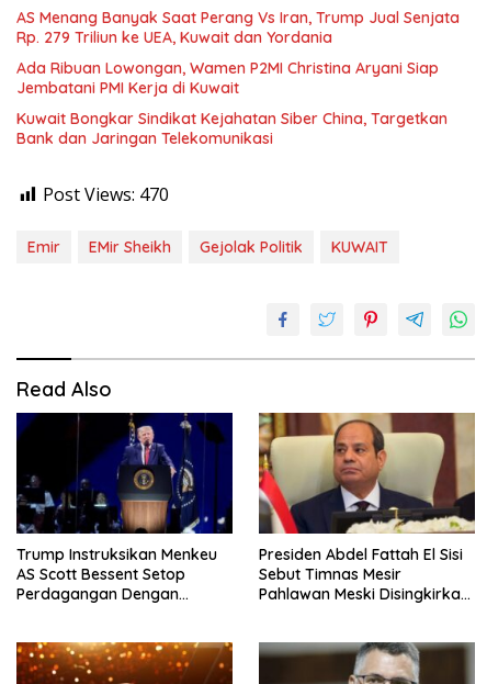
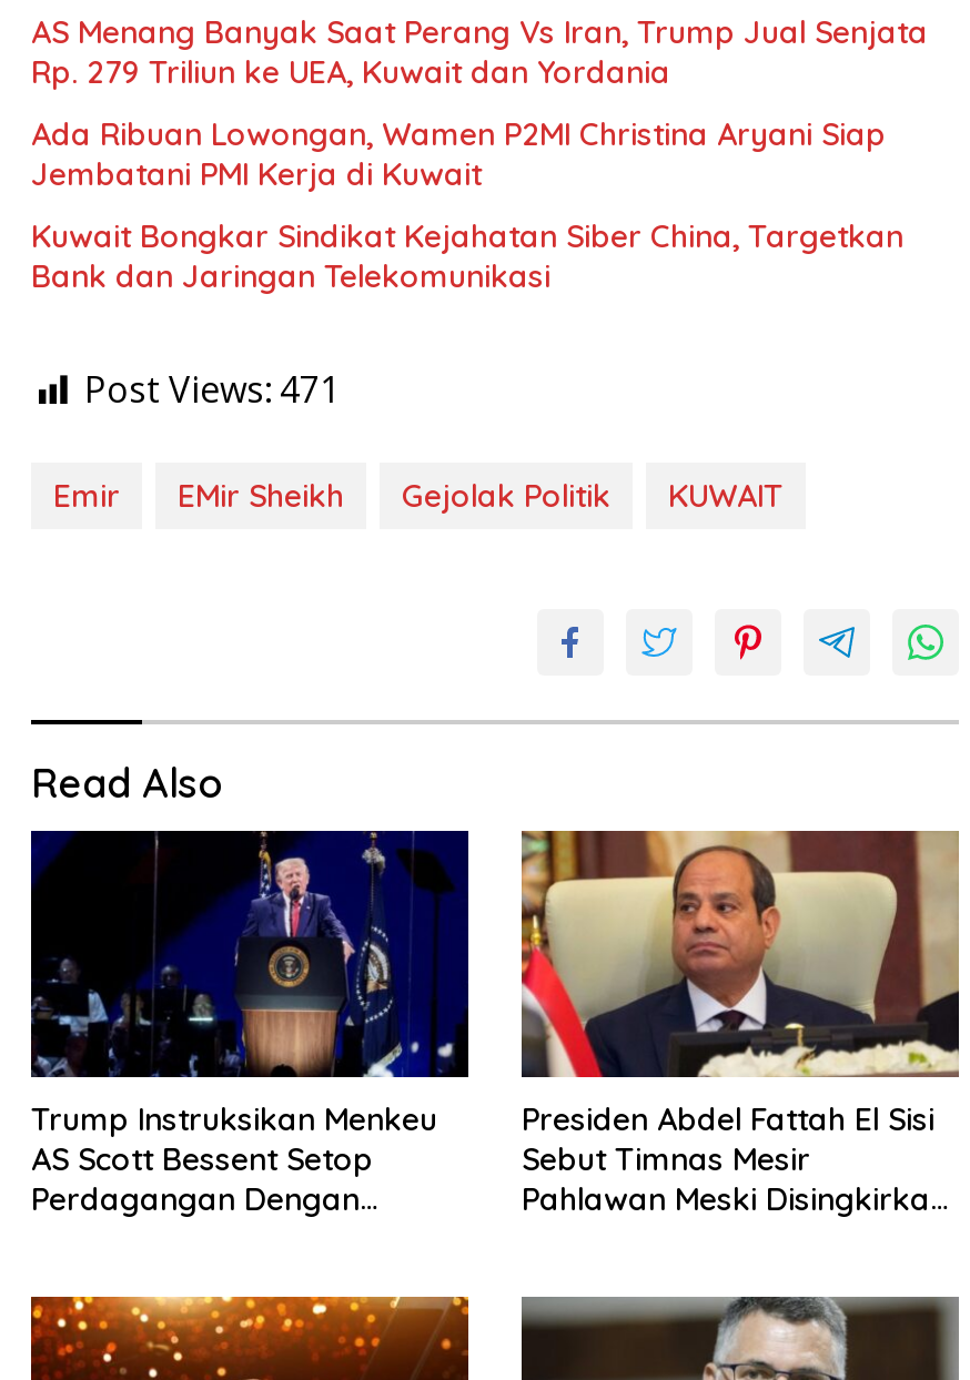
- Post Views: 470
+ Post Views: 471
